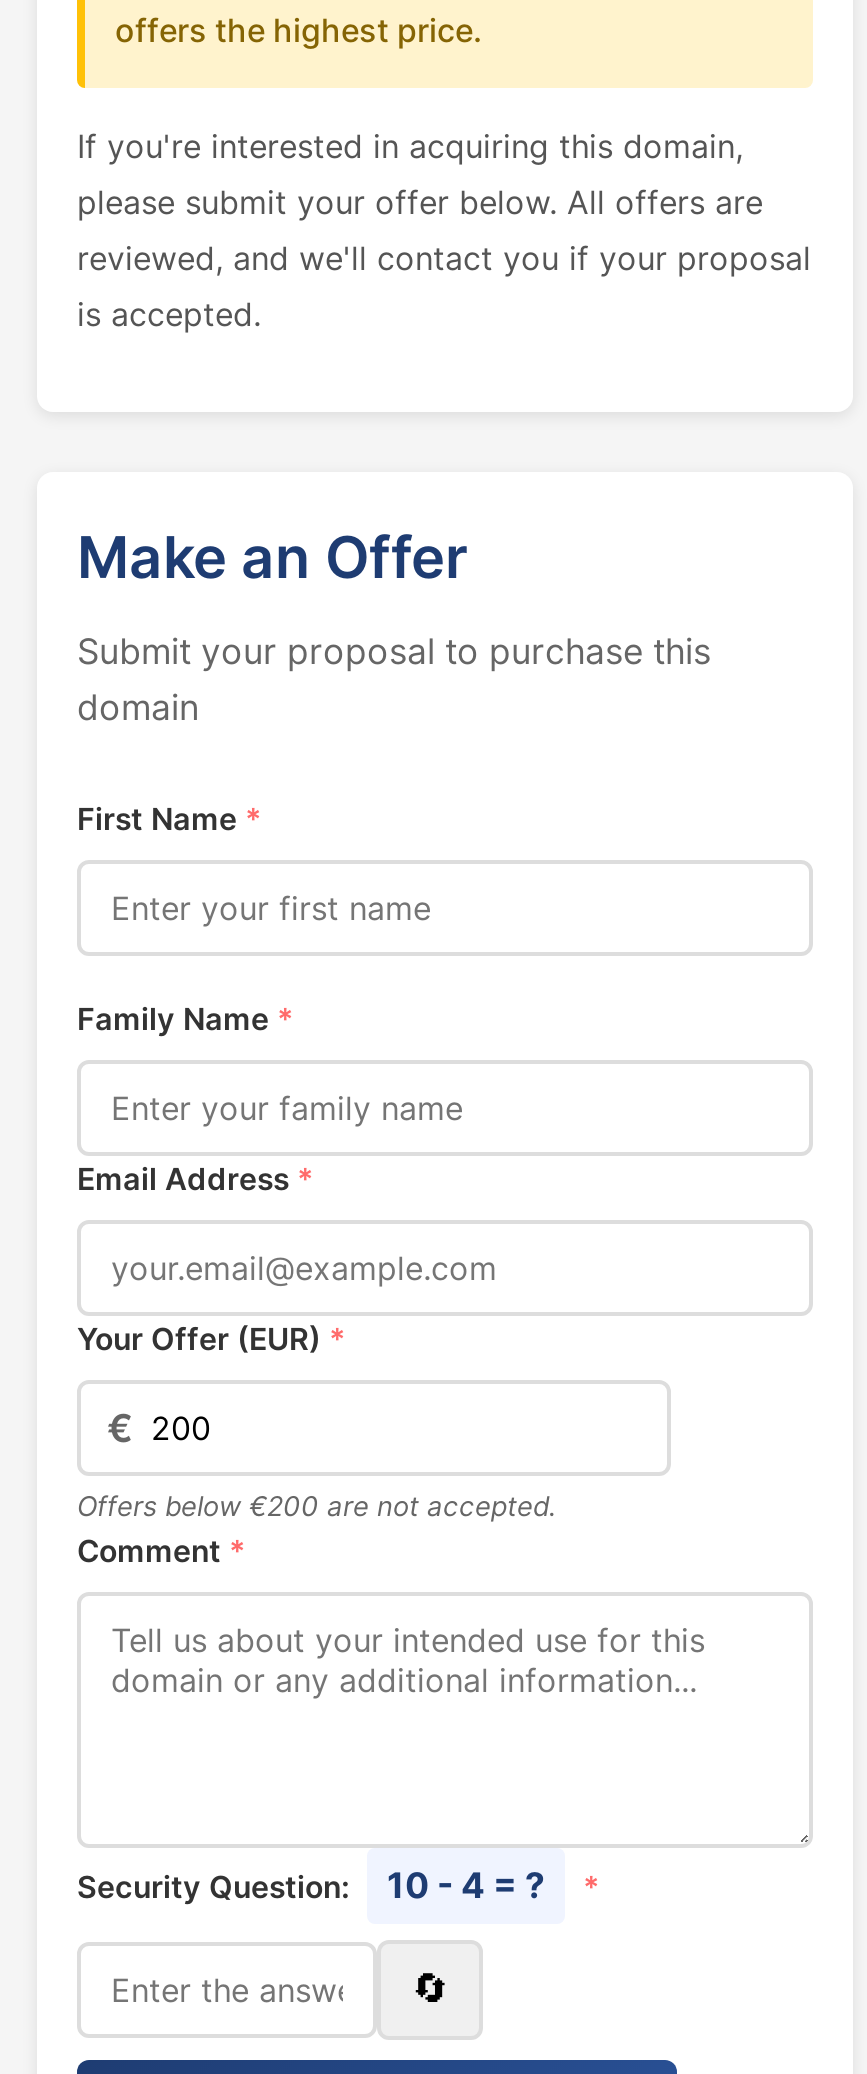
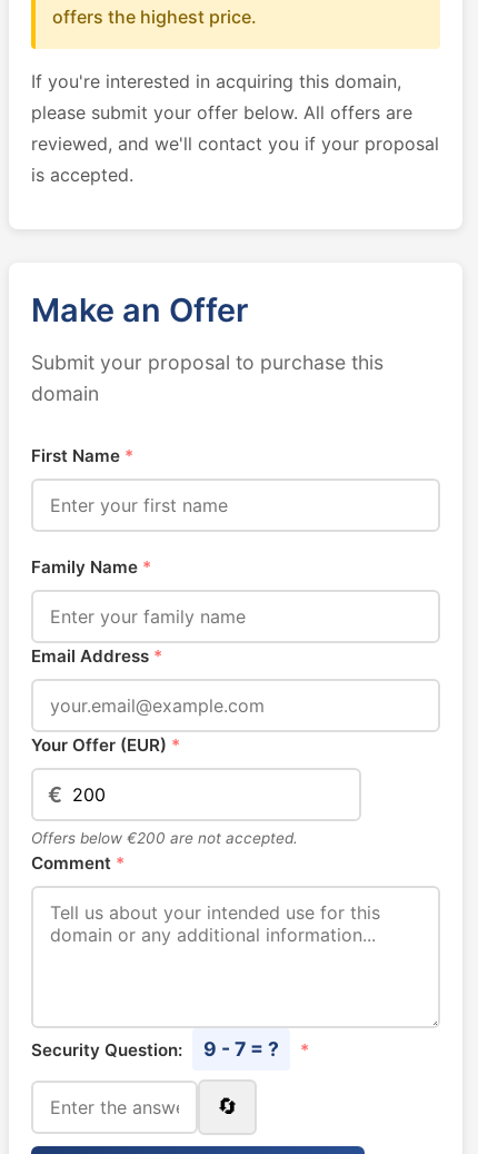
- 10 - 4 = ?
+ 9 - 7 = ?
